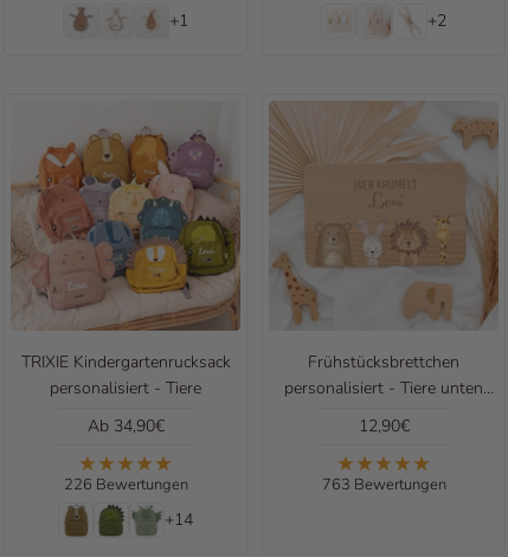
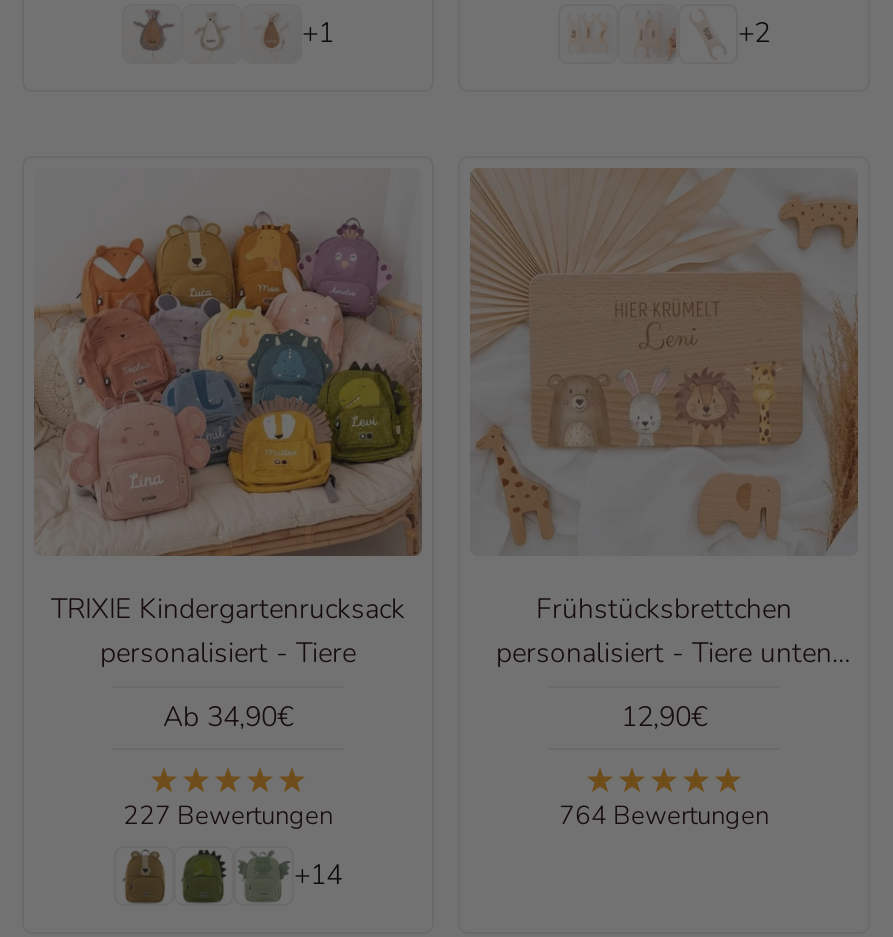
- 226 Bewertungen
+ 227 Bewertungen

- 763 Bewertungen
+ 764 Bewertungen
